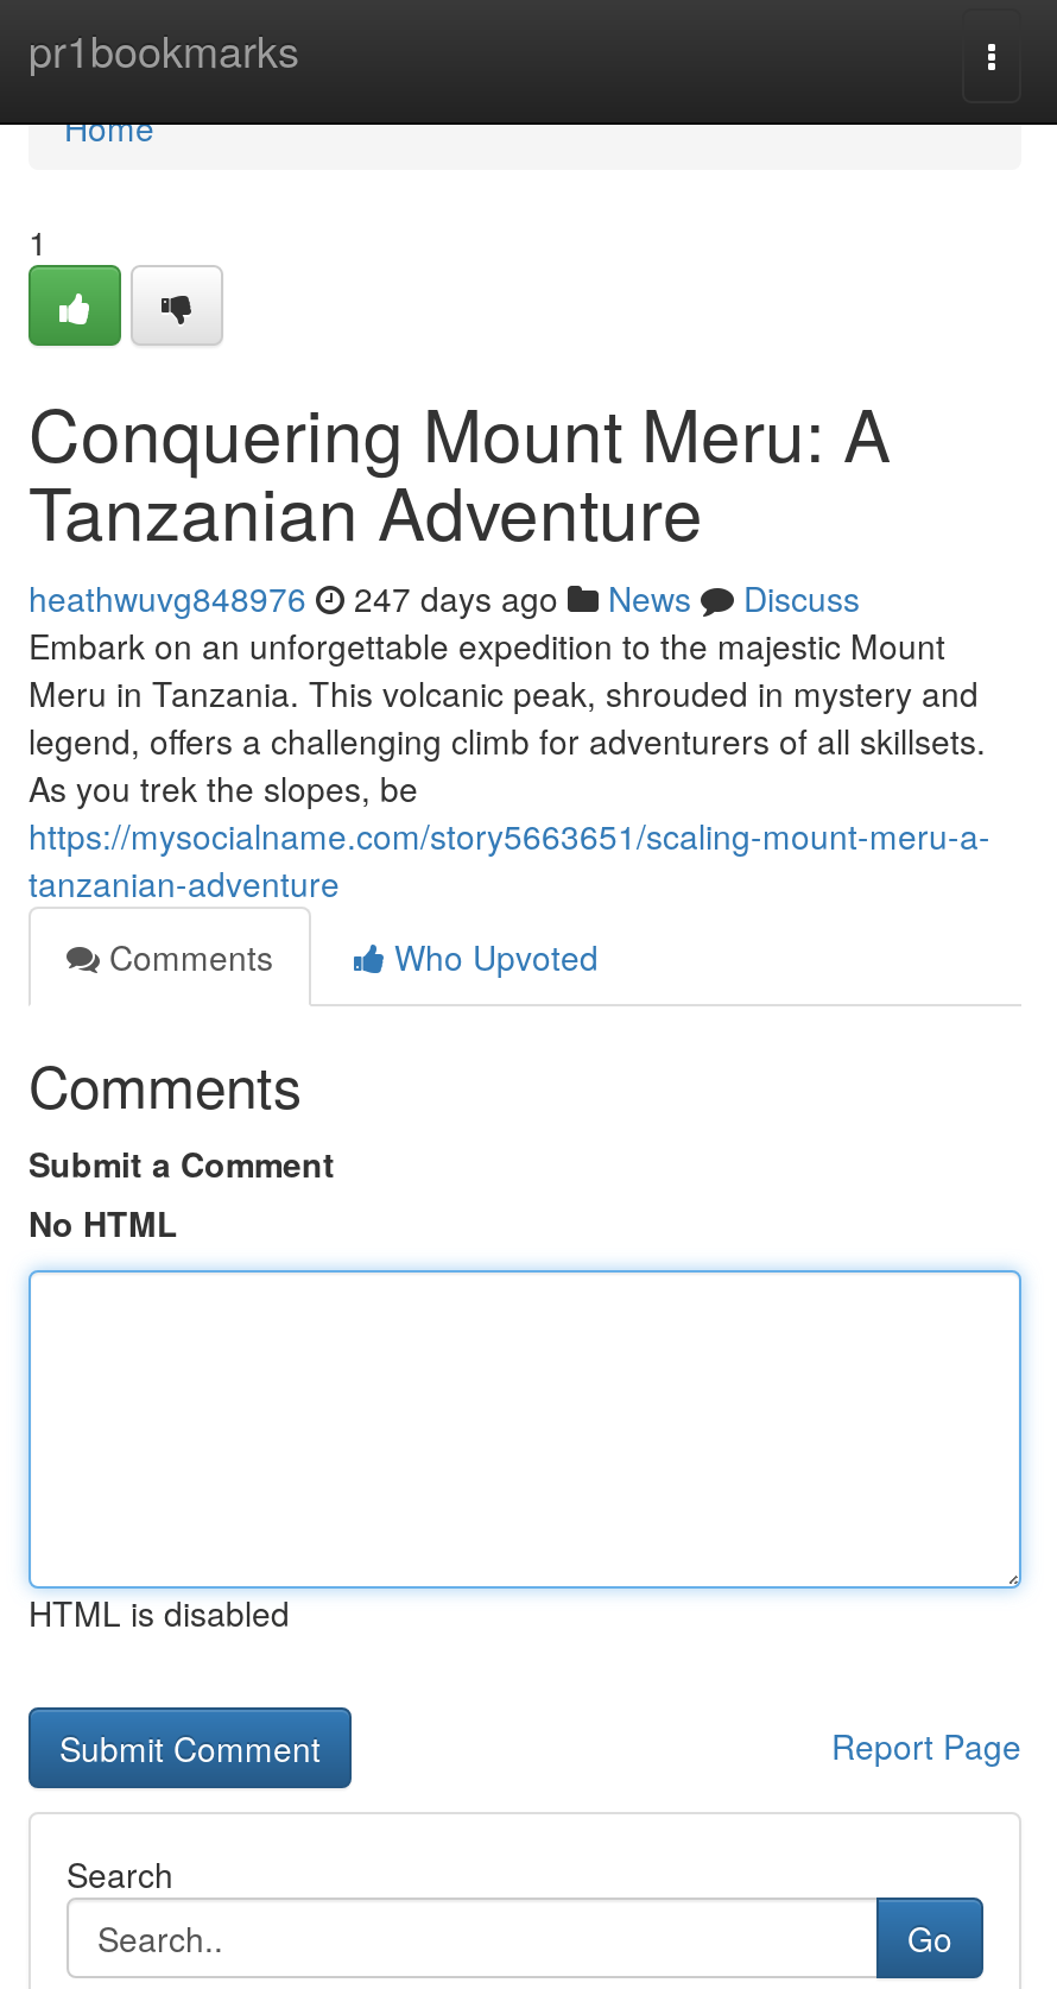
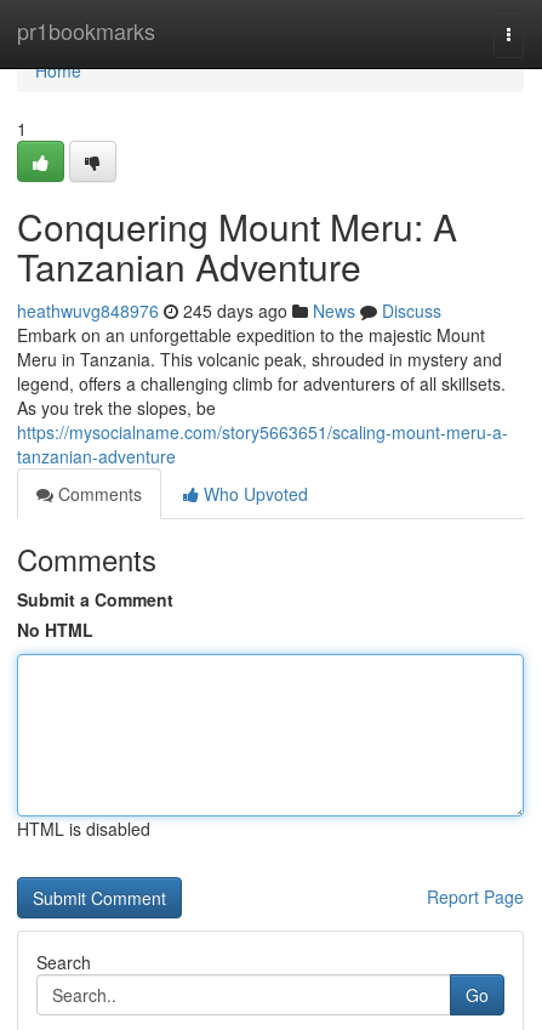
- heathwuvg848976 247 days ago News Discuss
+ heathwuvg848976 245 days ago News Discuss
